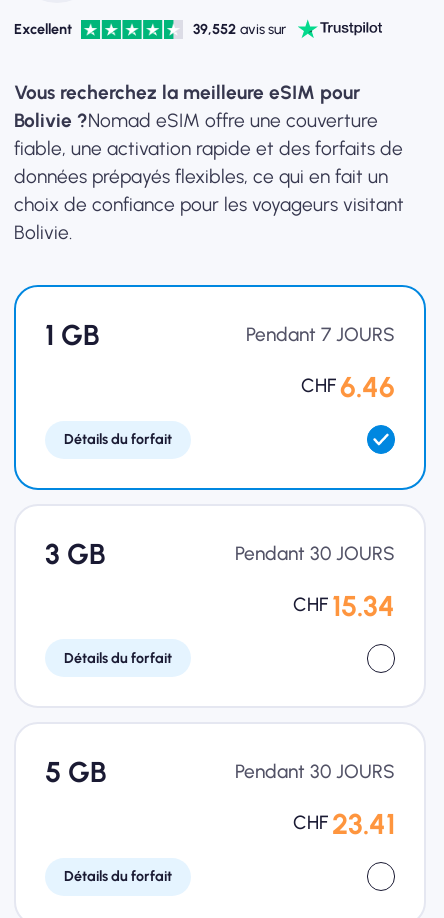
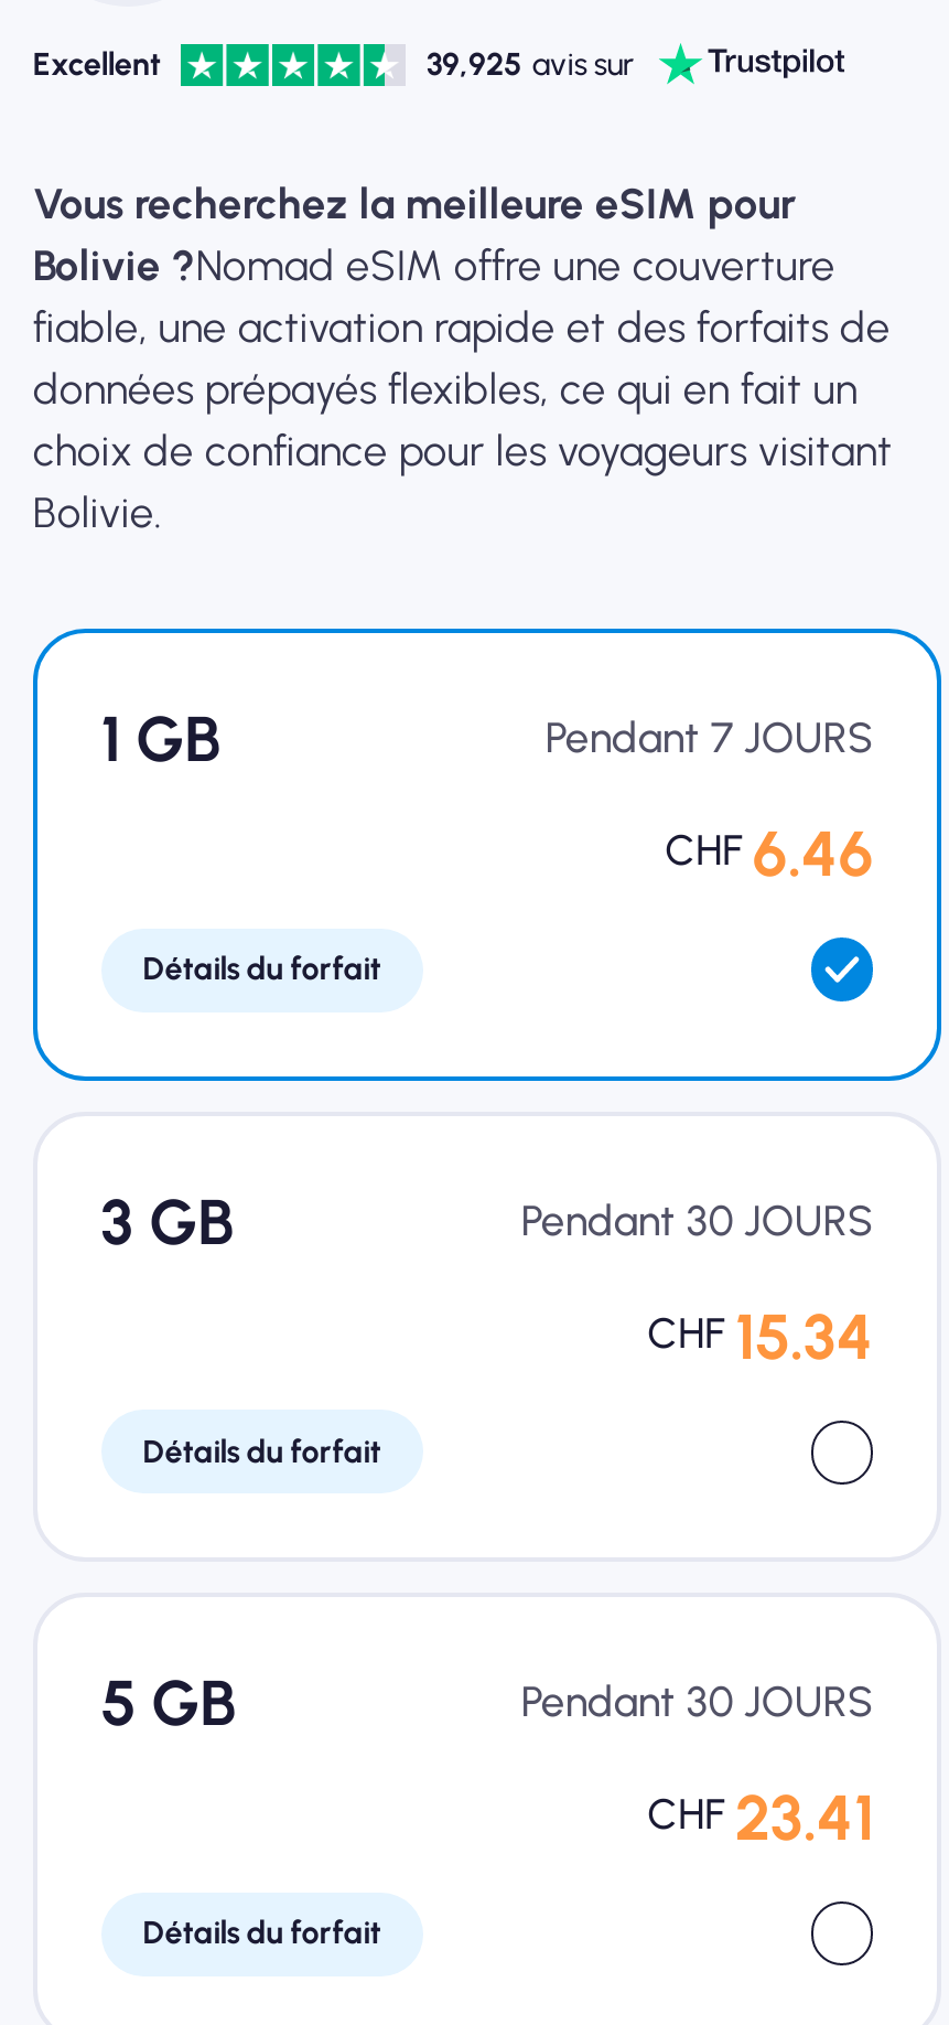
- 39,552 avis sur
+ 39,925 avis sur
